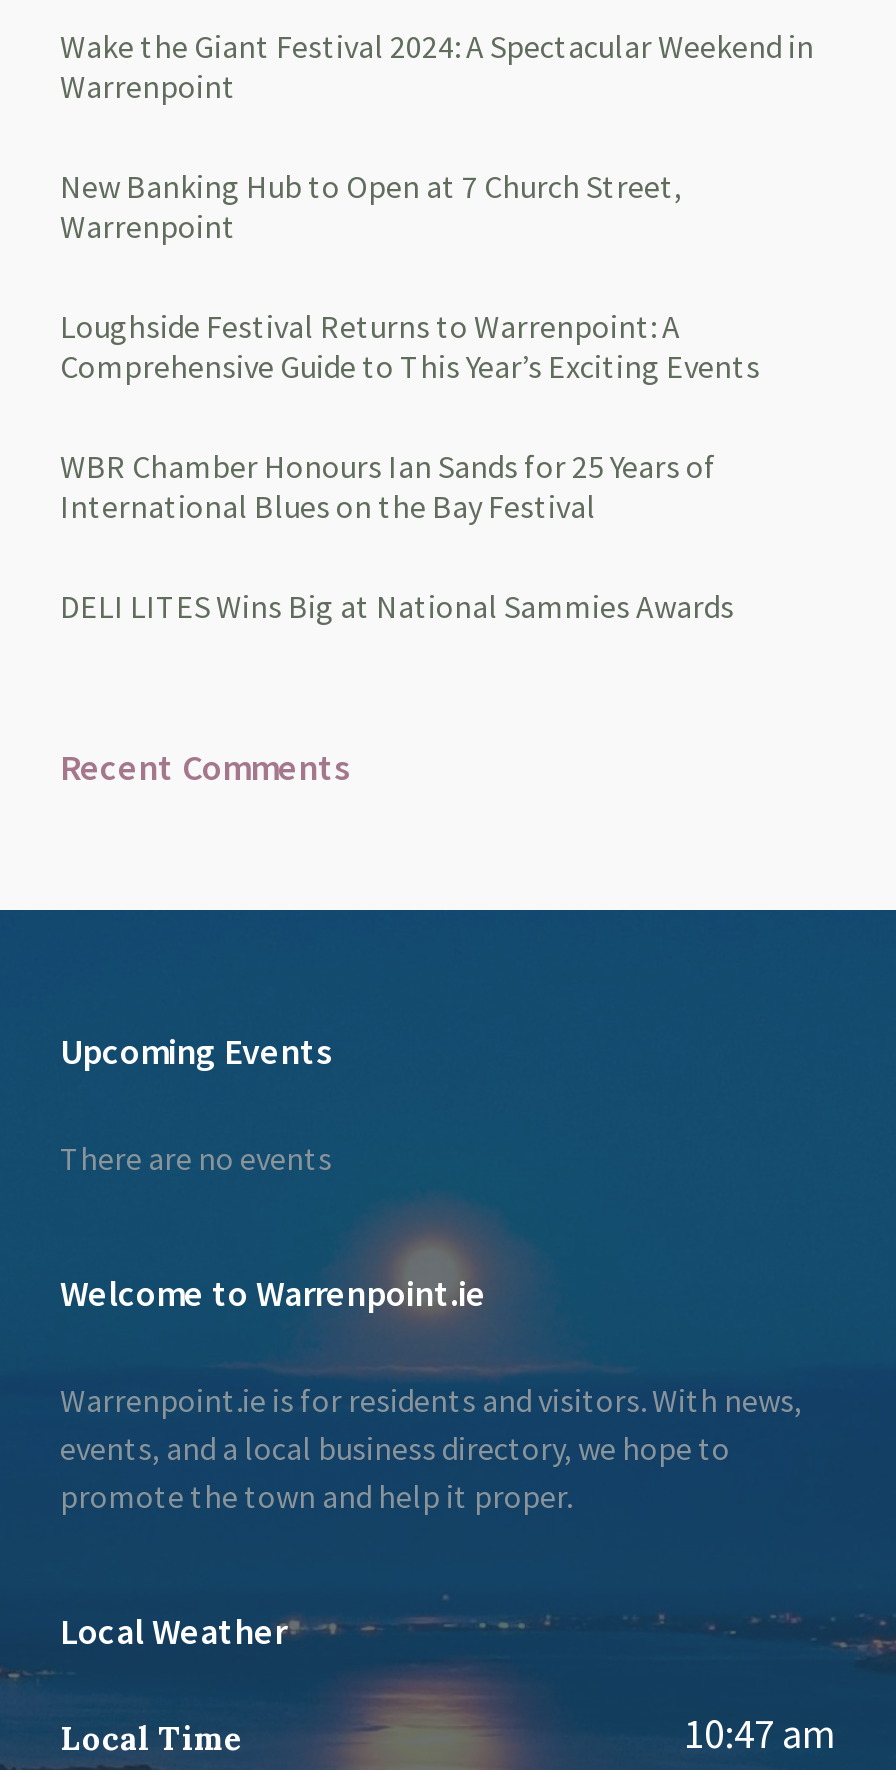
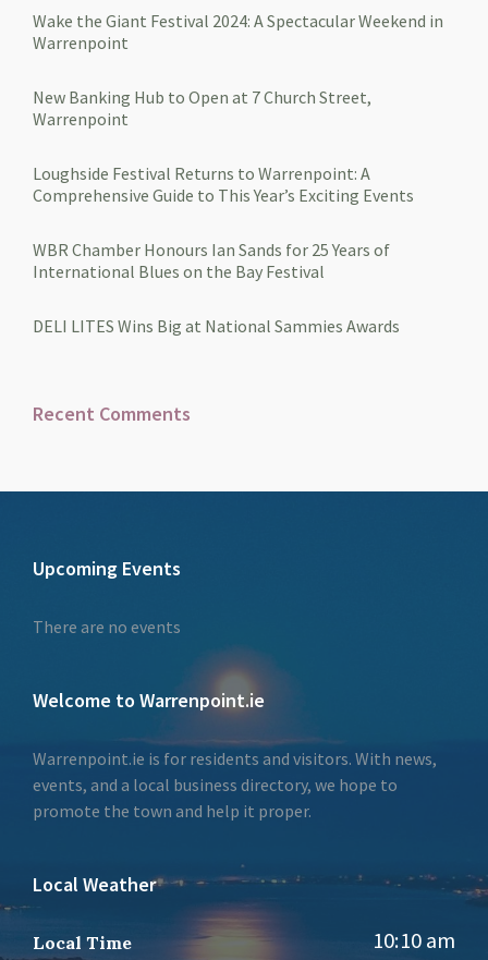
- 10:47 am
+ 10:10 am
